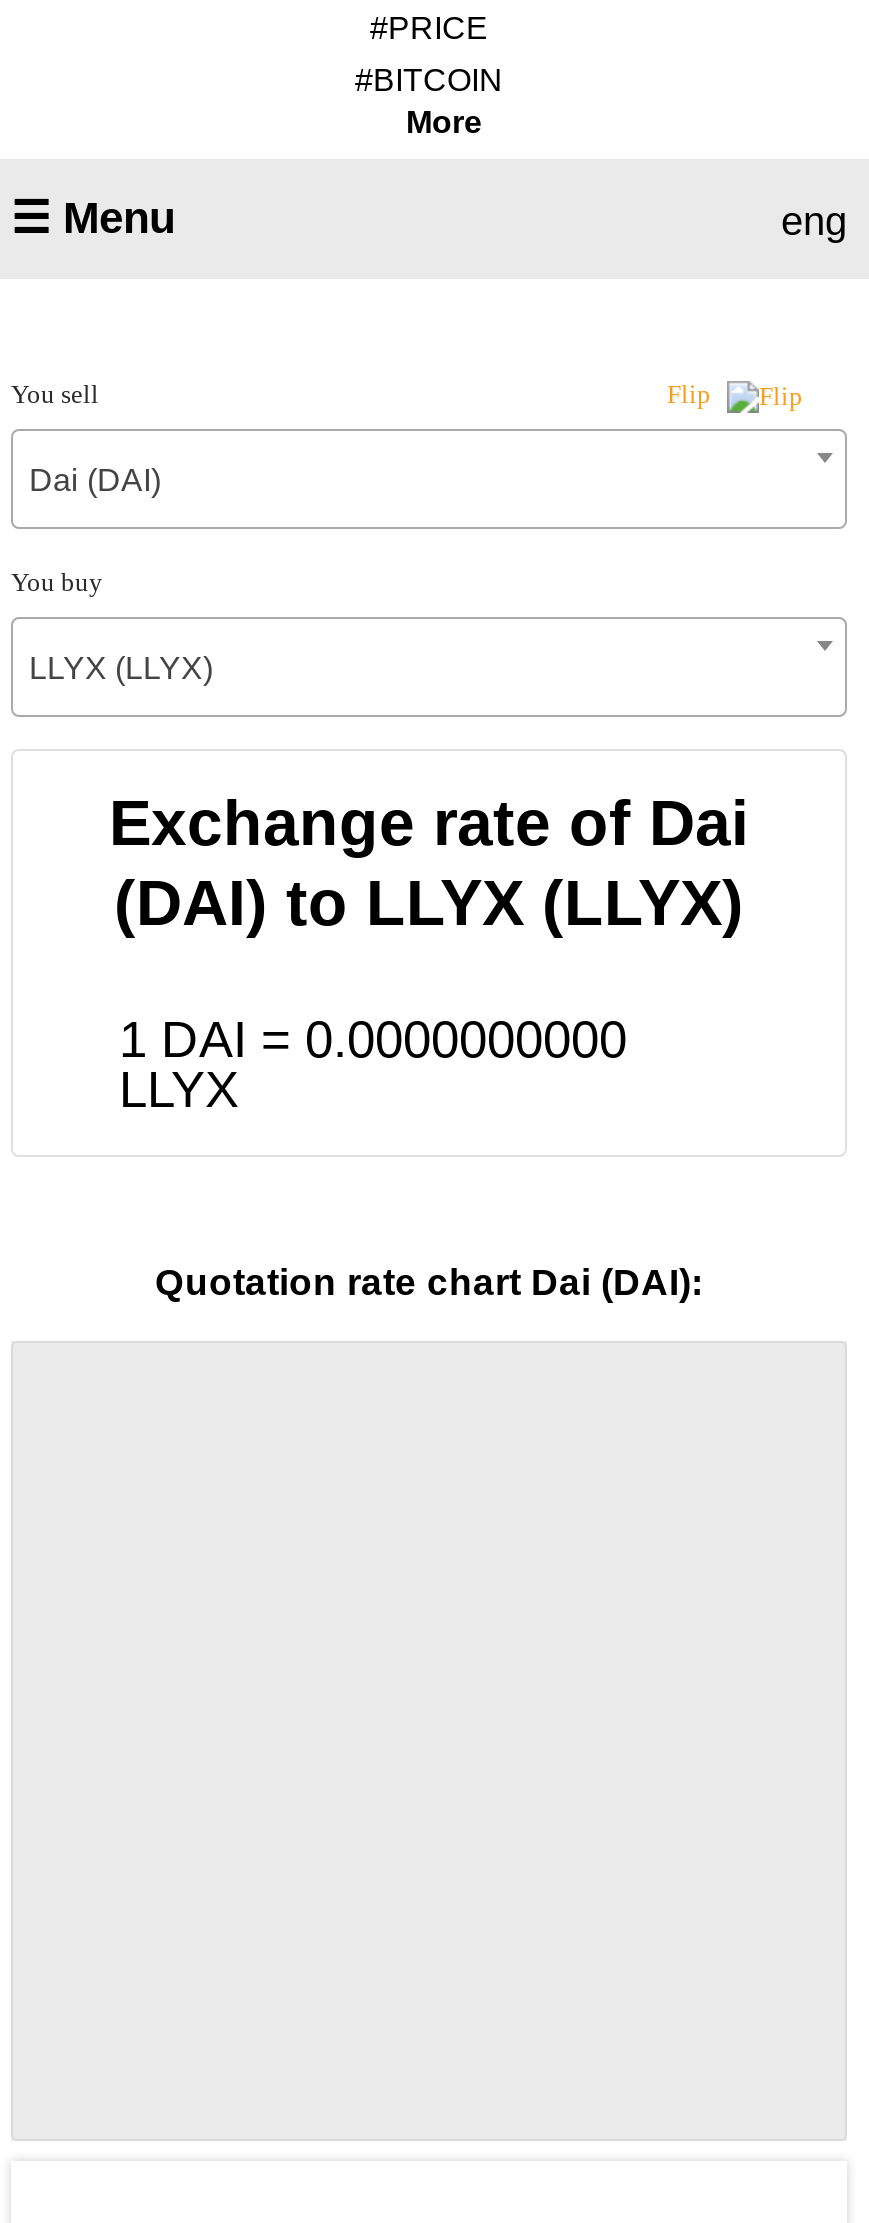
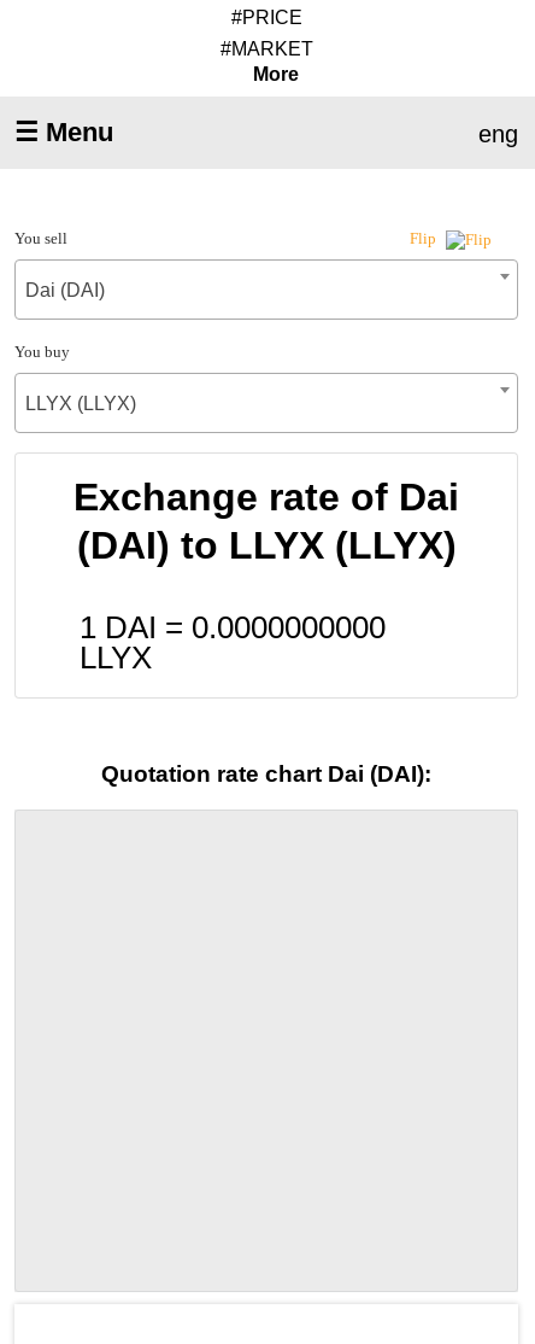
- #BITCOIN
+ #MARKET
